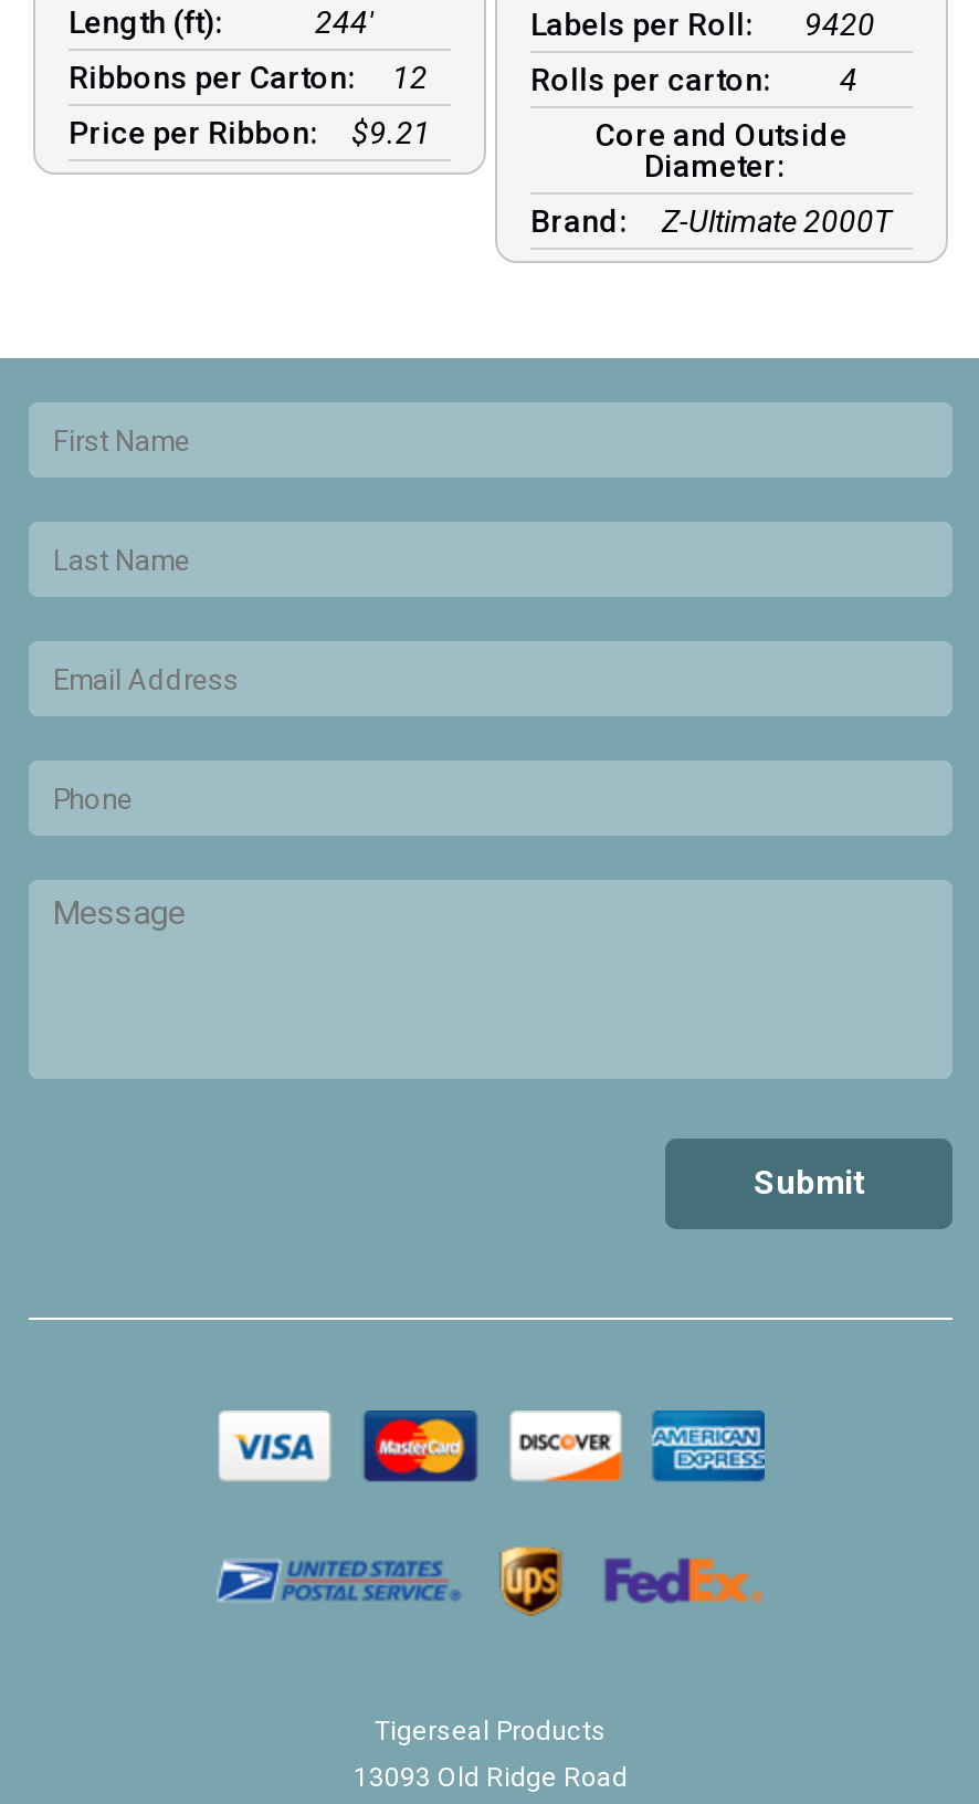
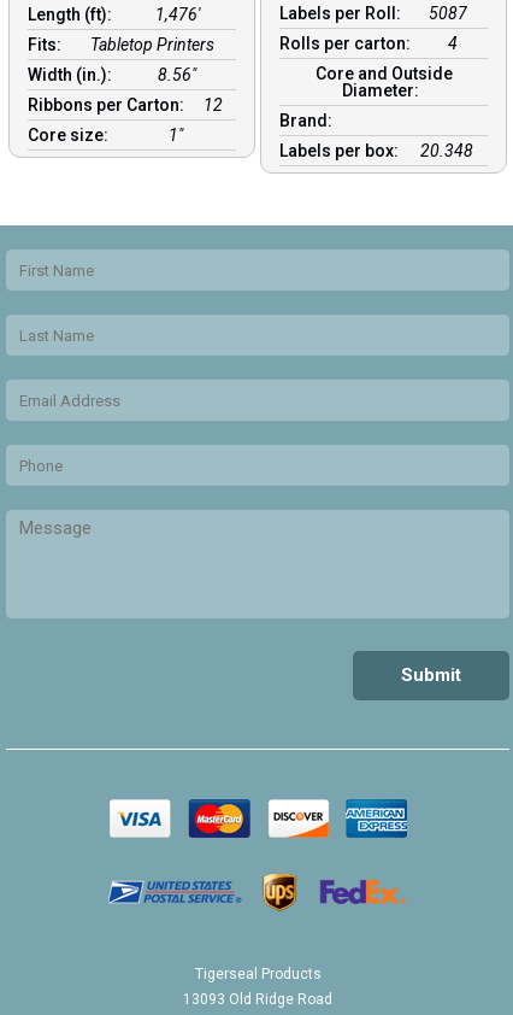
- 244′
+ 1,476′
+ Fits:
+ Tabletop Printers
+ Width (in.):
+ 8.56″

- Labels per Roll: 9420
+ Labels per Roll: 5087

moved down: Ribbons per Carton: | 12

- Price per Ribbon: $9.21
+ Core size:
+ 1″

- Brand: Z-Ultimate 2000T
+ Brand:
+ Labels per box:
+ 20.348
